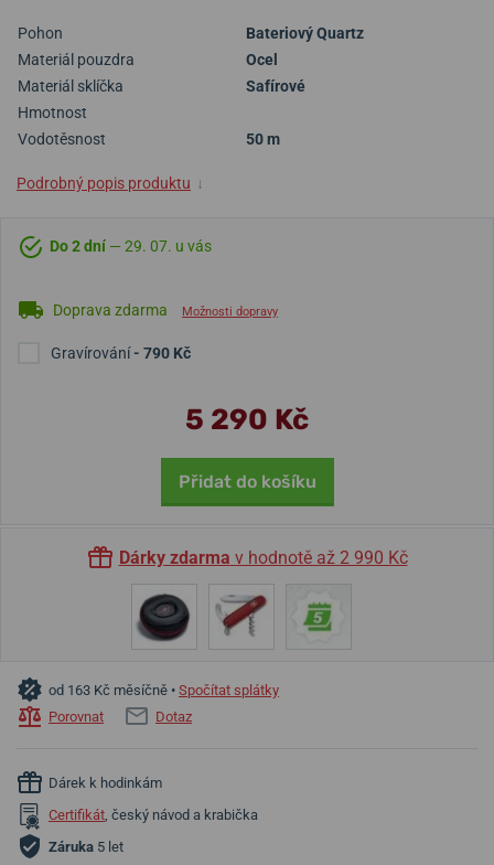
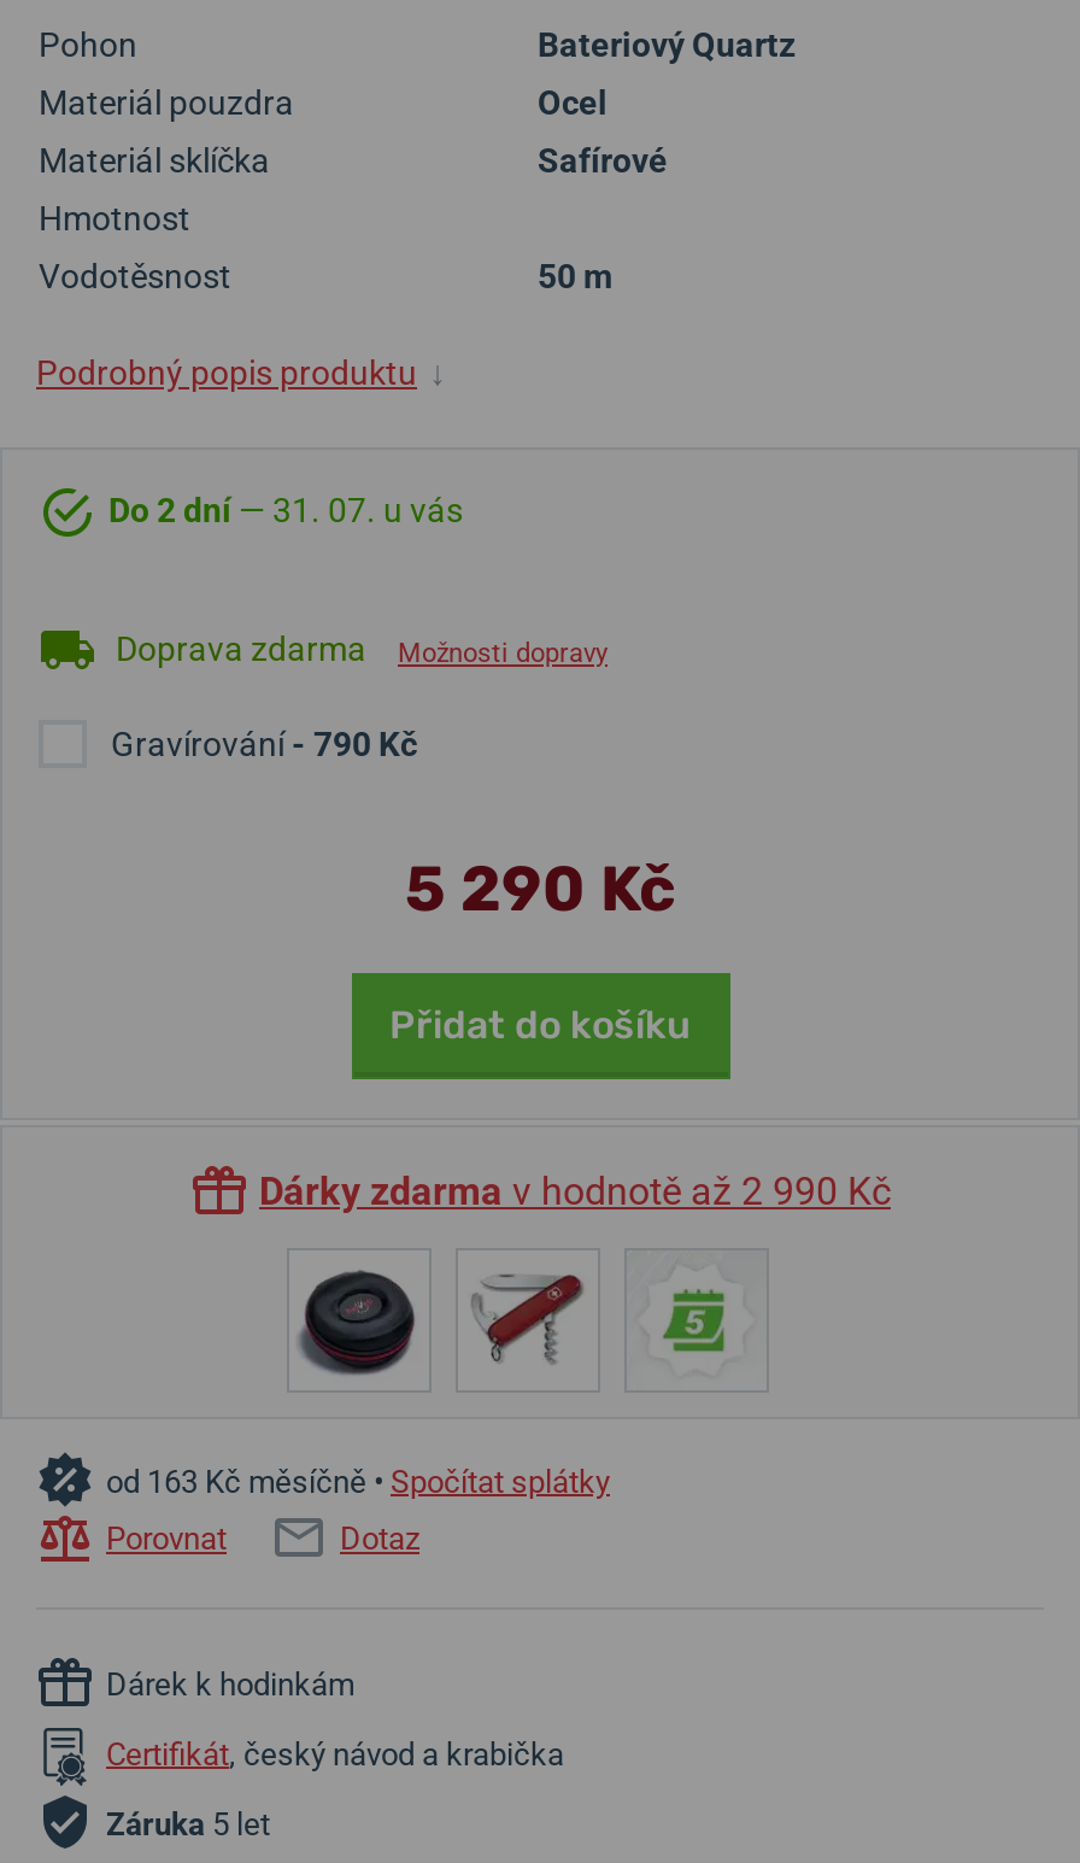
- Do 2 dní — 29. 07. u vás
+ Do 2 dní — 31. 07. u vás
